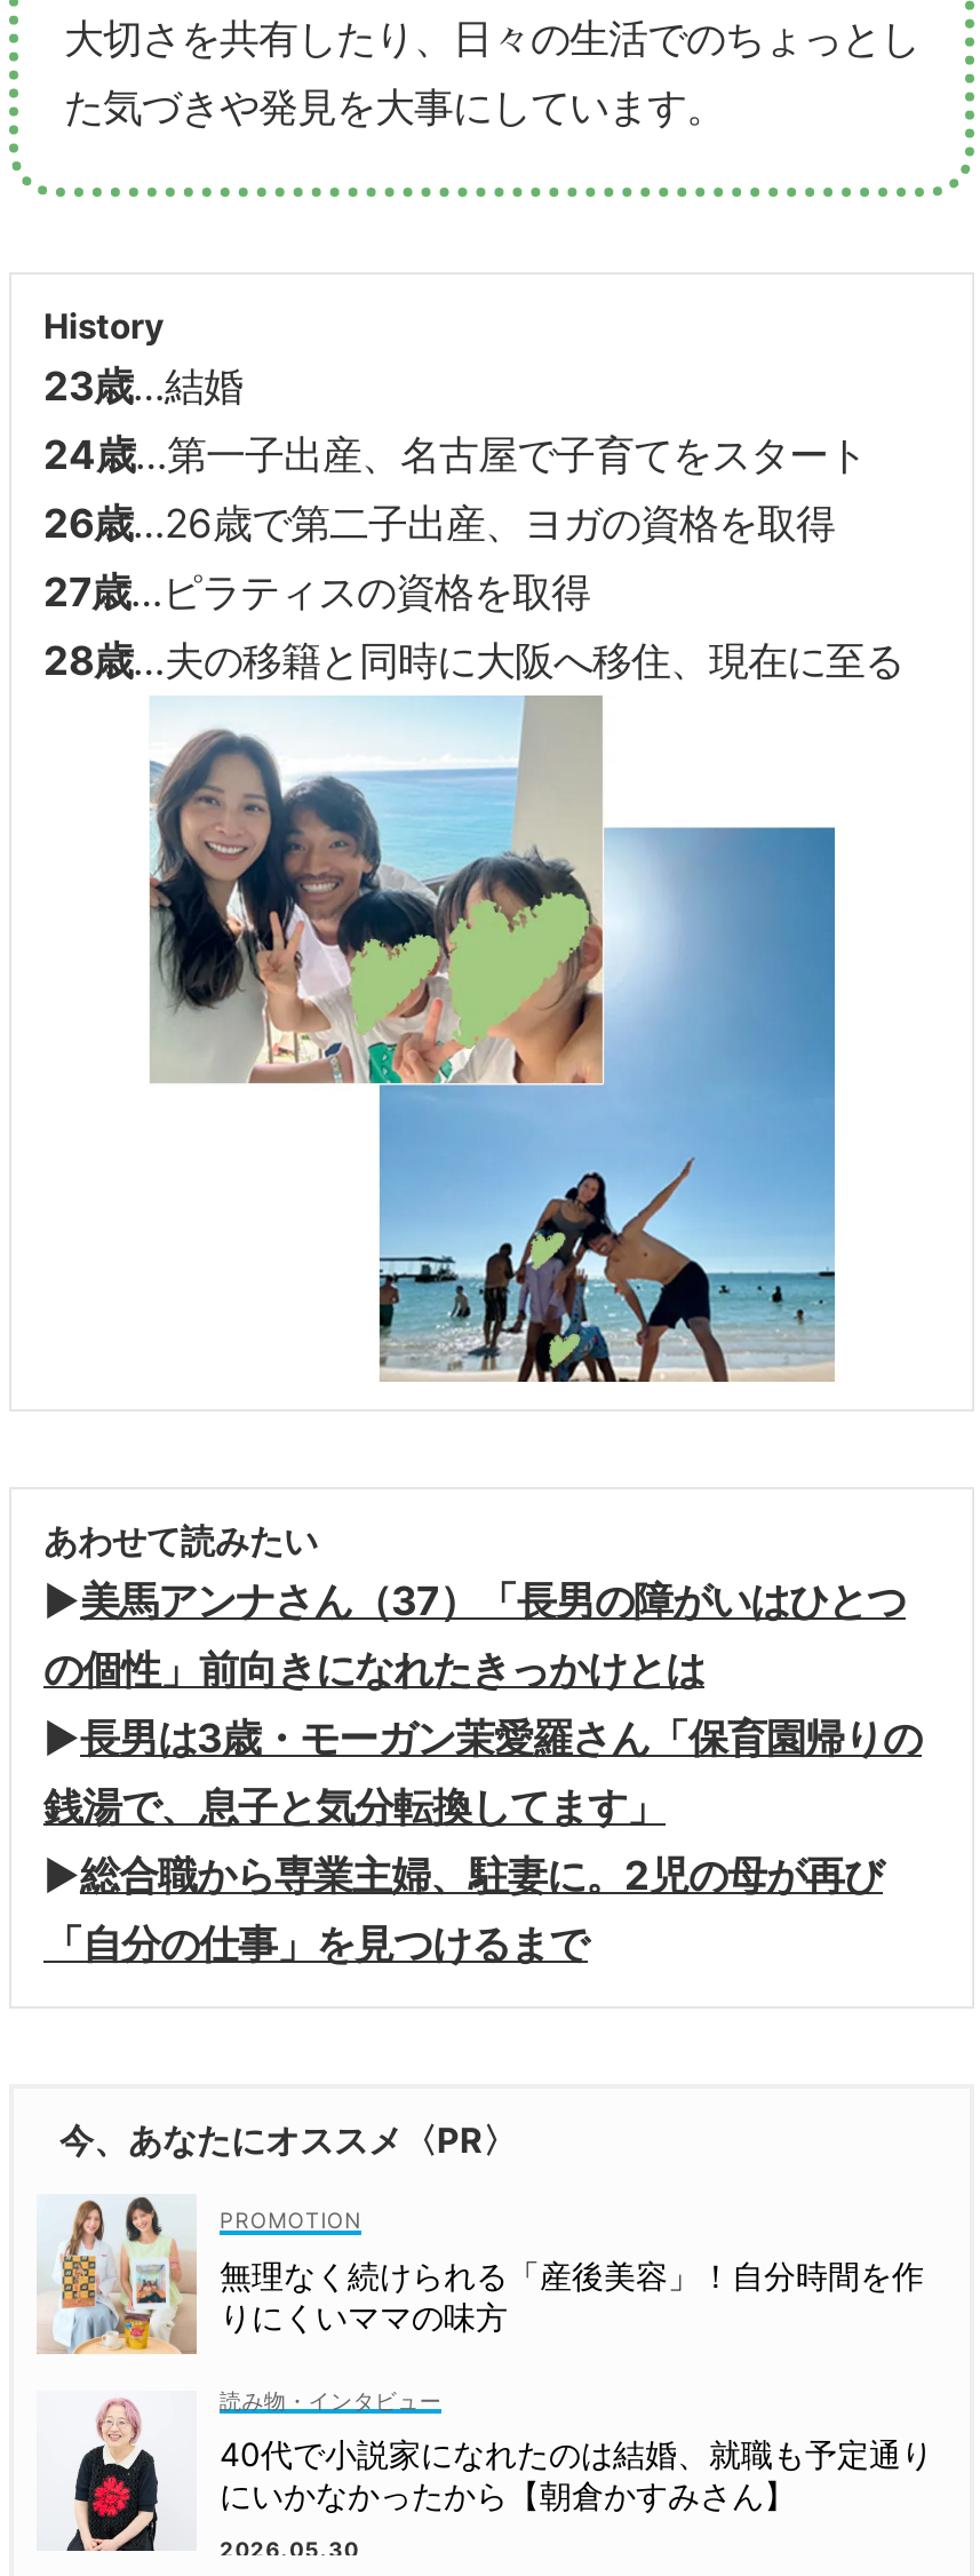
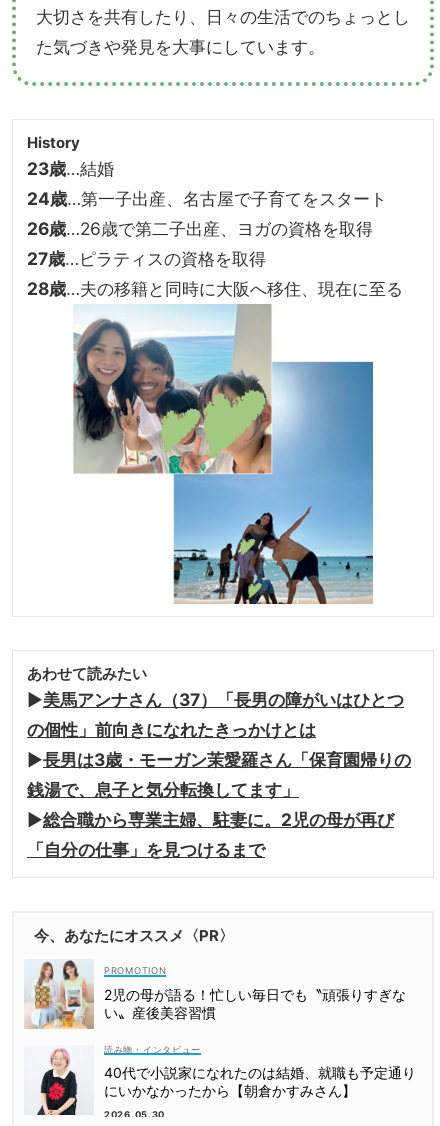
- 無理なく続けられる「産後美容」！自分時間を作
- りにくいママの味方
+ 2児の母が語る！忙しい毎日でも〝頑張りすぎな
+ い〟産後美容習慣
